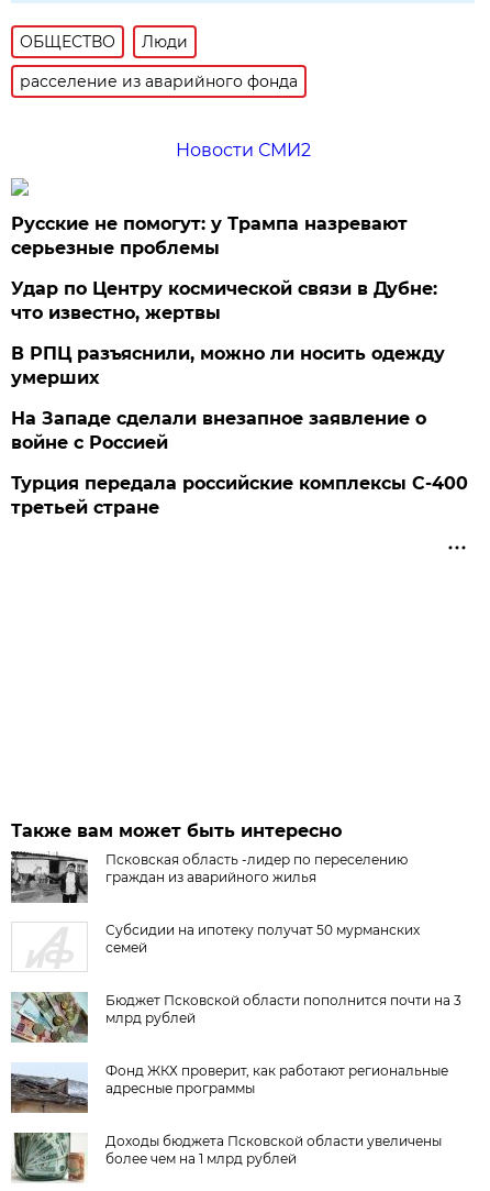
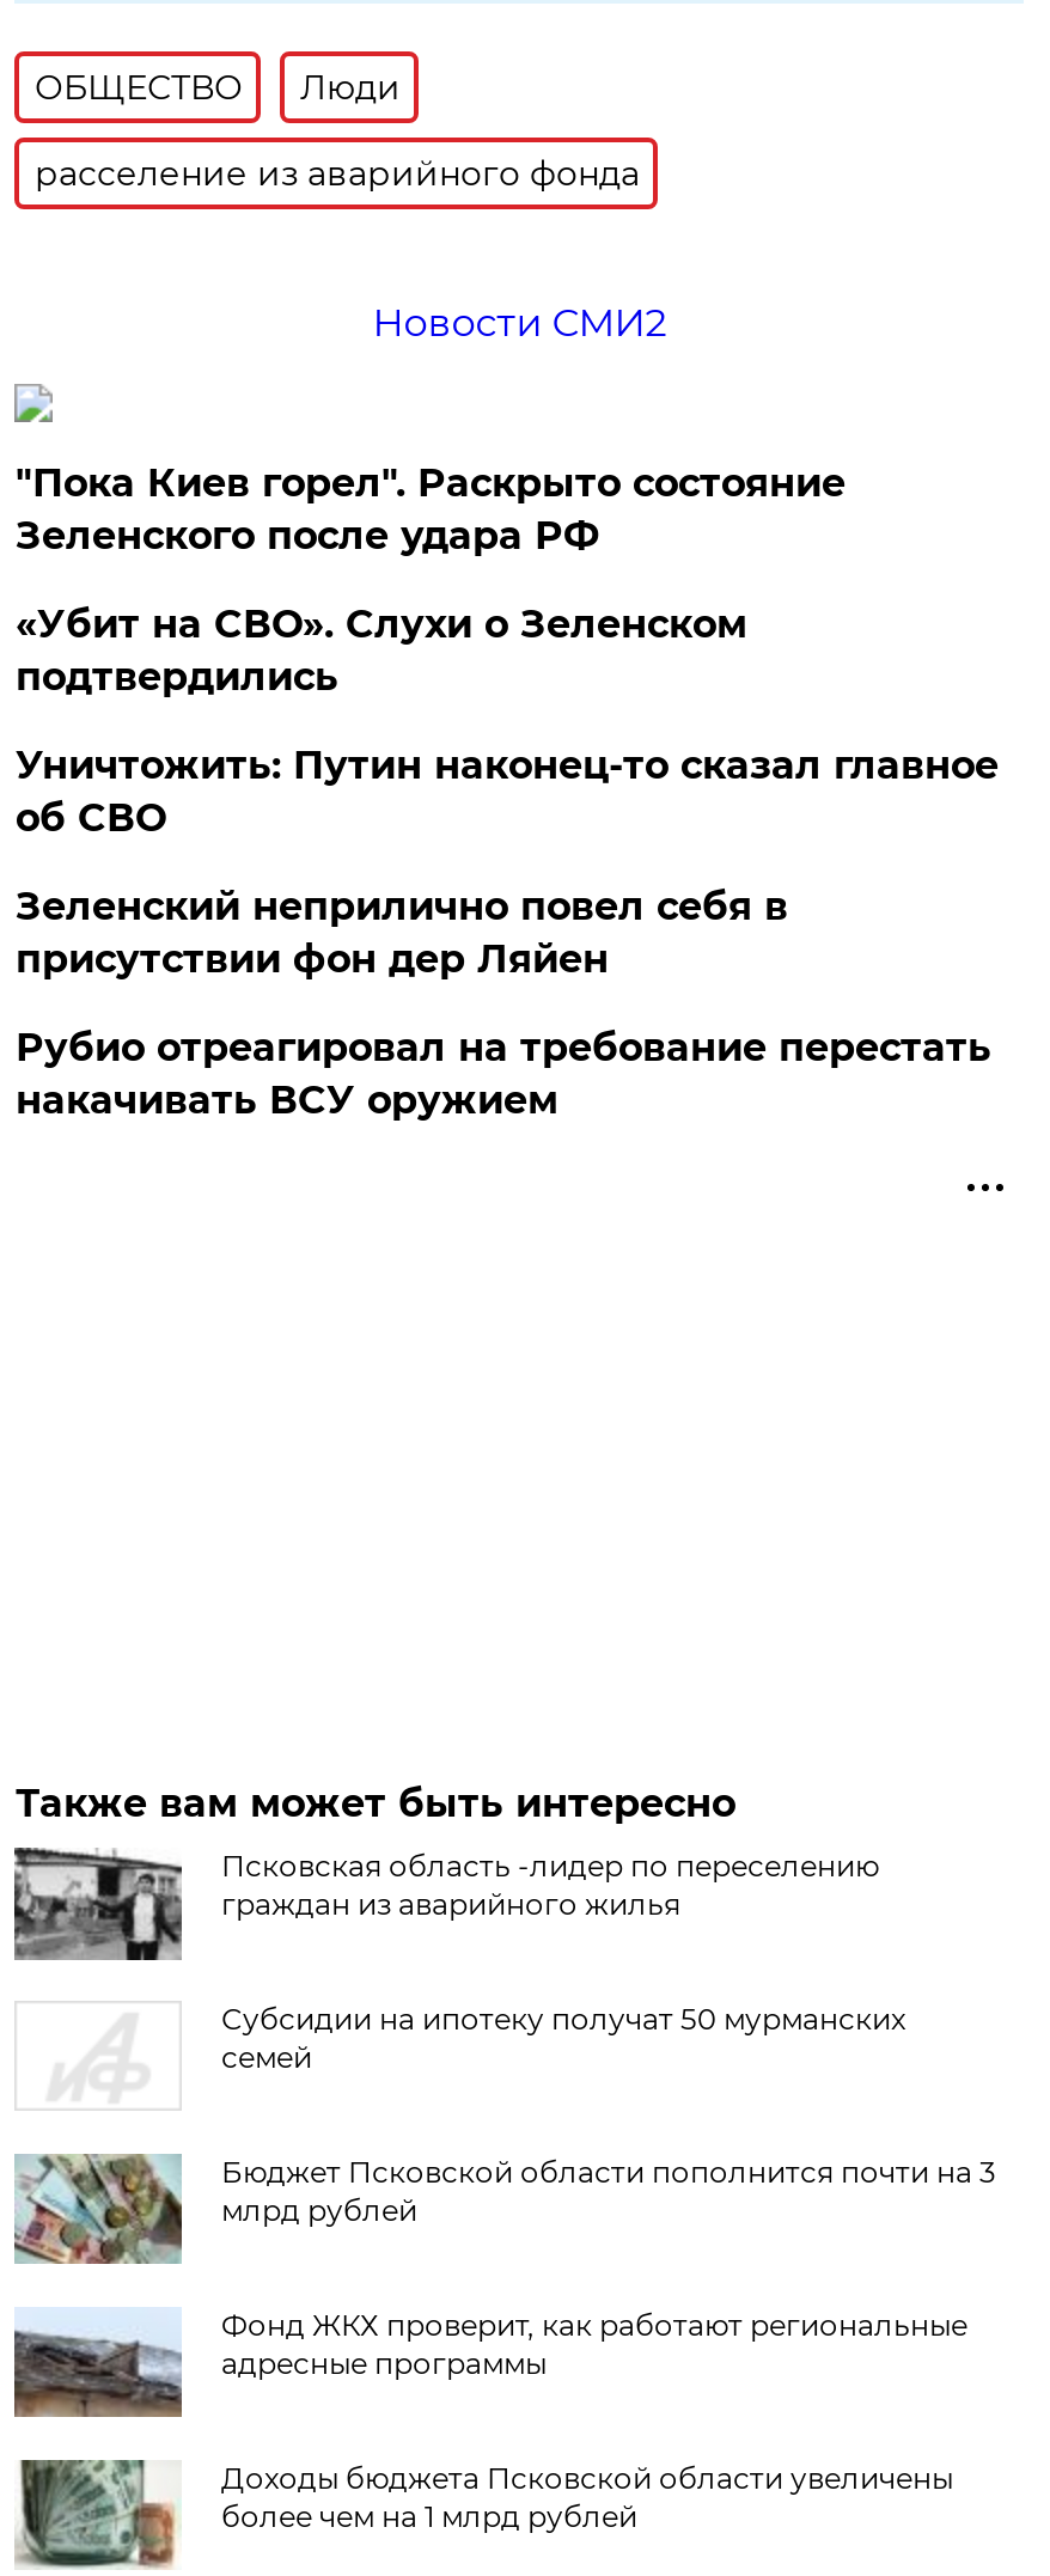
- Русские не помогут: у Трампа назревают
- серьезные проблемы
+ "Пока Киев горел". Раскрыто состояние
+ Зеленского после удара РФ

- Удар по Центру космической связи в Дубне:
- что известно, жертвы
+ «Убит на СВО». Слухи о Зеленском
+ подтвердились

- В РПЦ разъяснили, можно ли носить одежду
- умерших
+ Уничтожить: Путин наконец-то сказал главное
+ об СВО

- На Западе сделали внезапное заявление о
- войне с Россией
+ Зеленский неприлично повел cебя в
+ присутствии фон дер Ляйен

- Турция передала российские комплексы С-400
- третьей стране
+ Рубио отреагировал на требование перестать
+ накачивать ВСУ оружием
